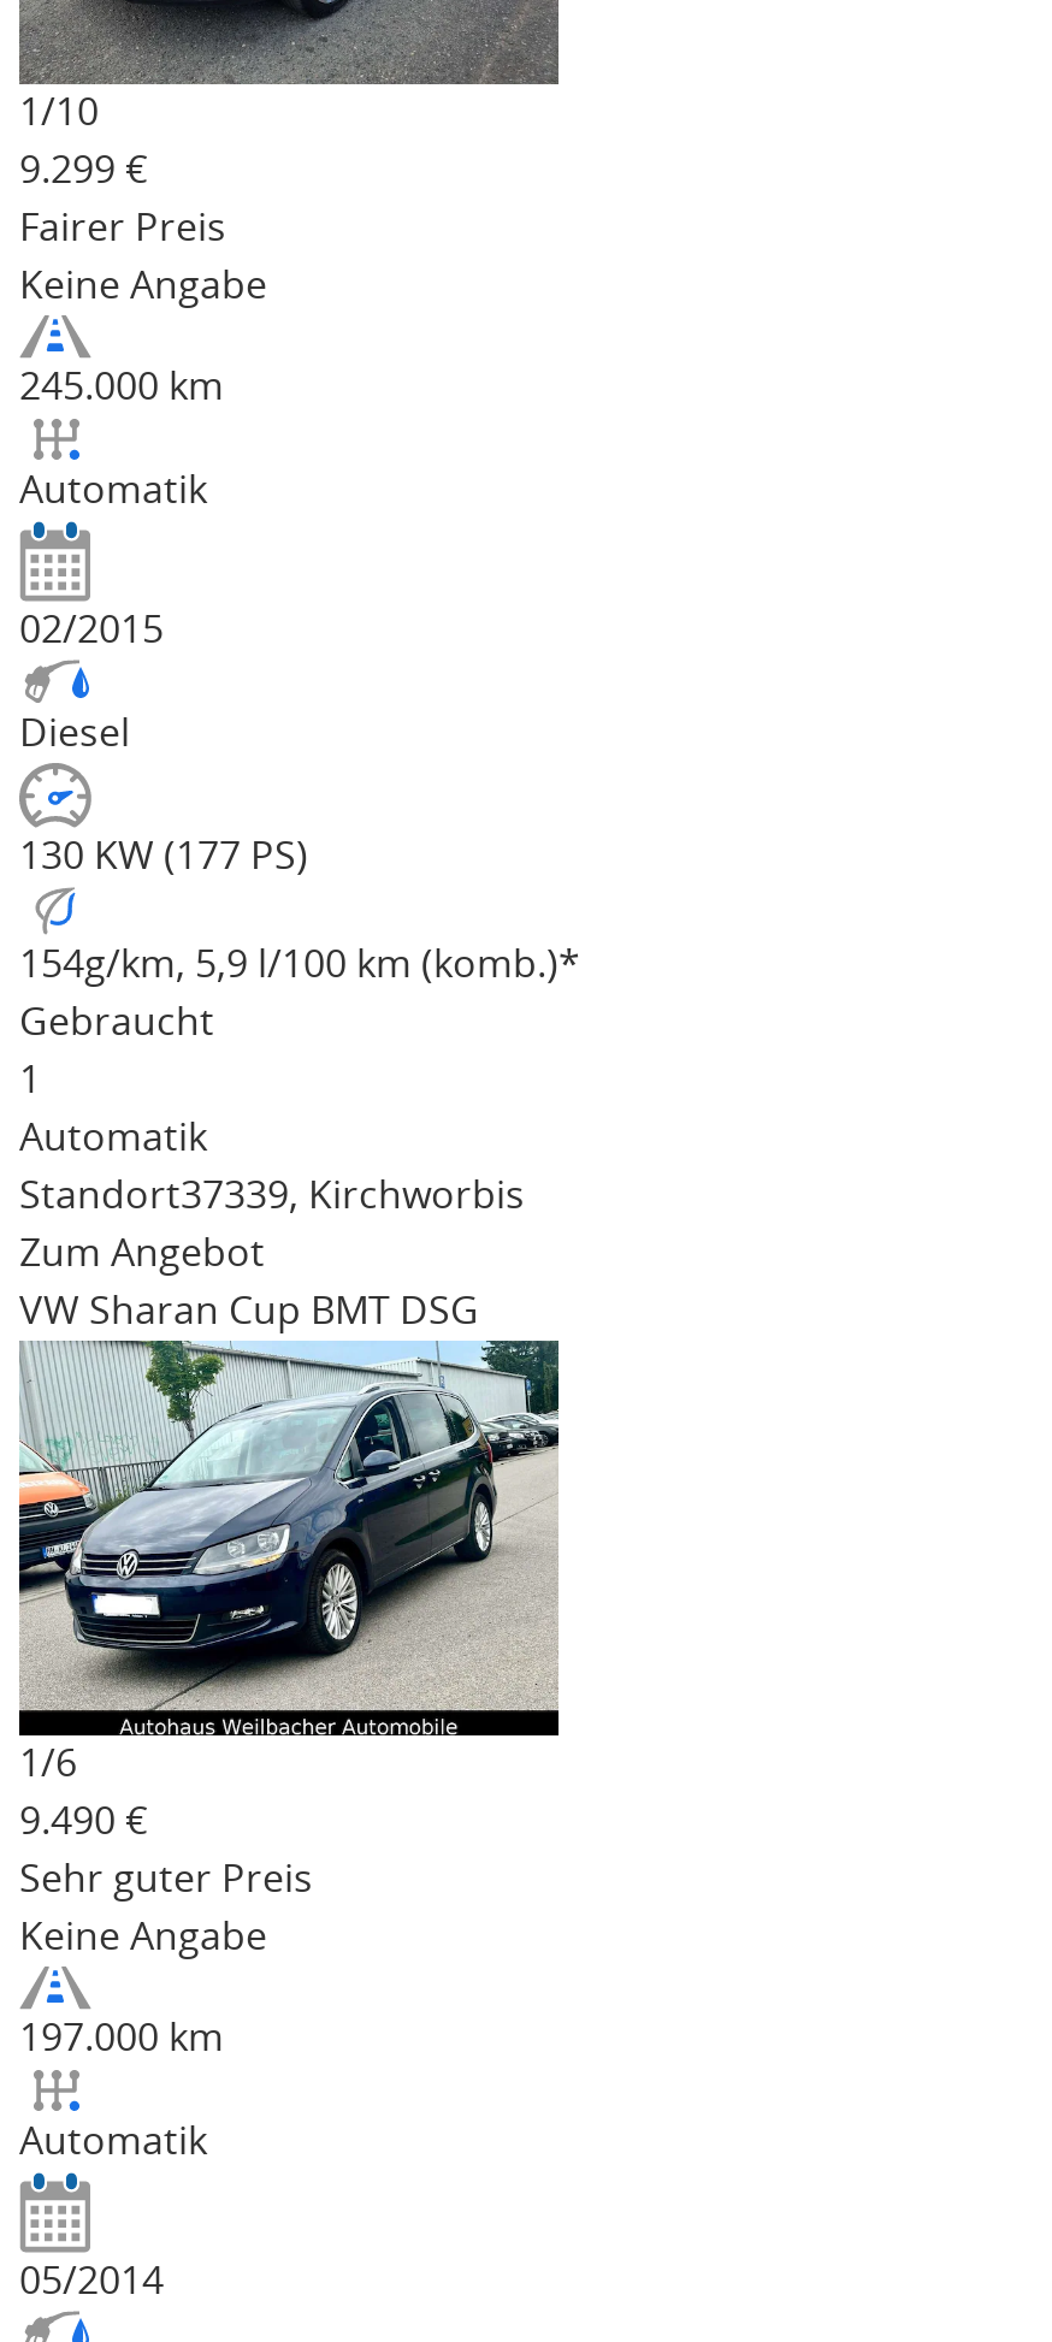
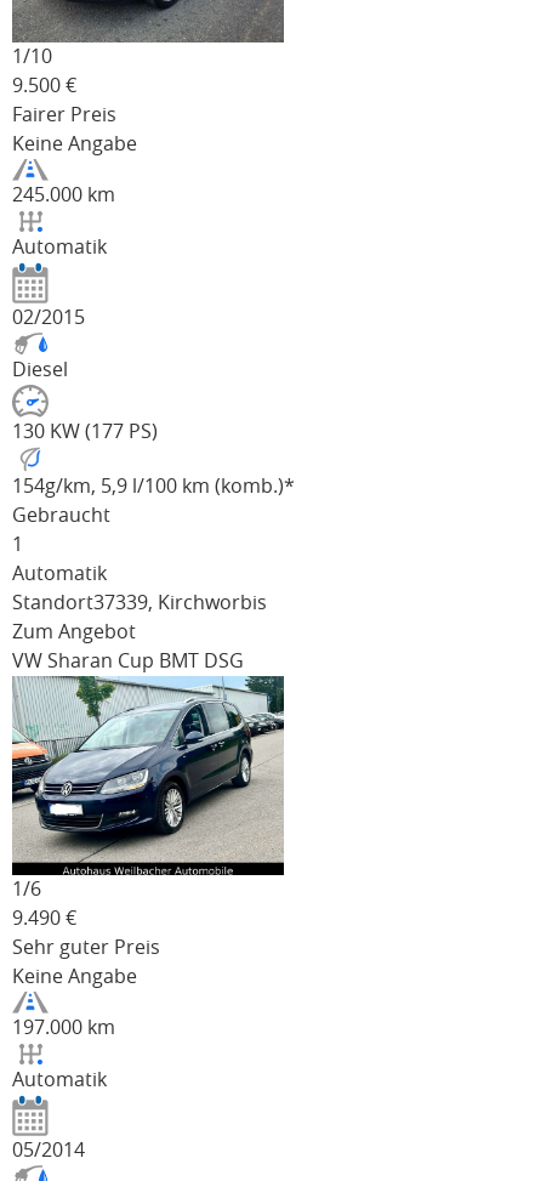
- 9.299 €
+ 9.500 €
